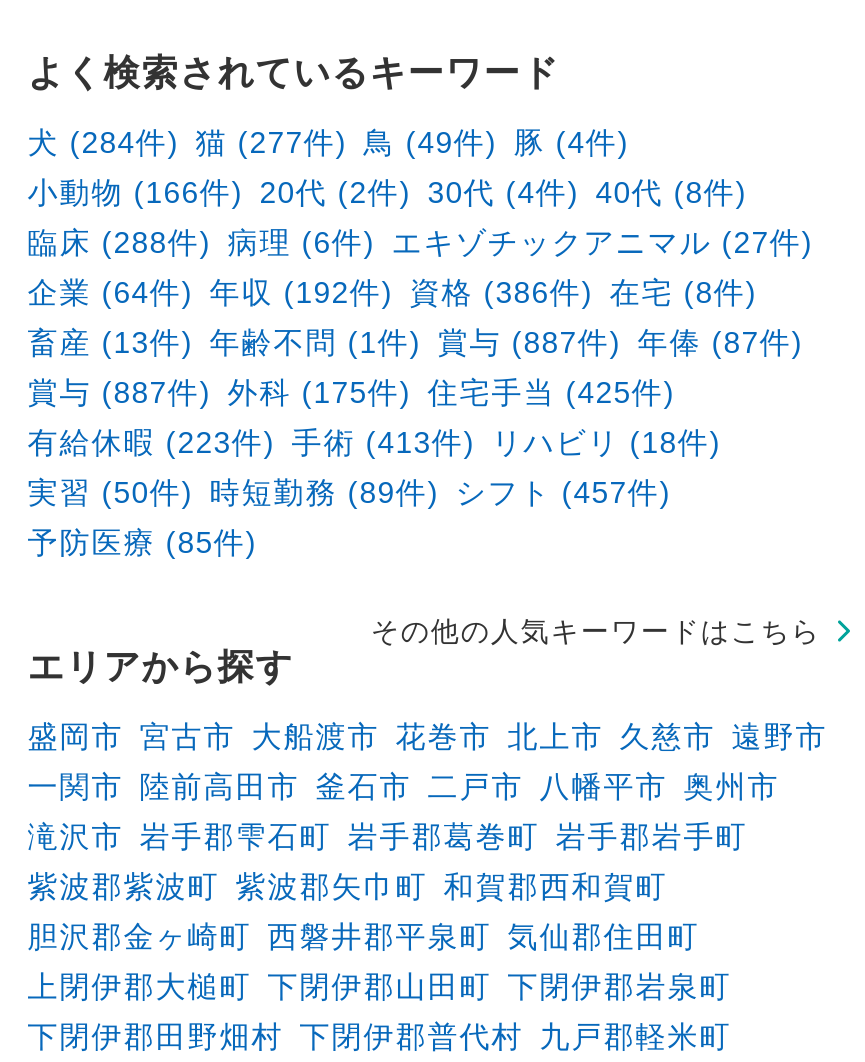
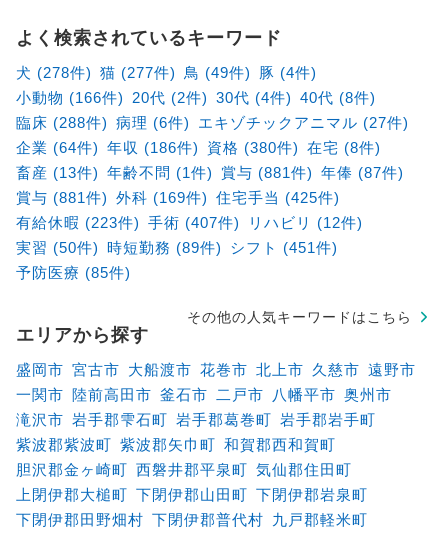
- 犬 (284件) 猫 (277件) 鳥 (49件) 豚 (4件)
+ 犬 (278件) 猫 (277件) 鳥 (49件) 豚 (4件)

- 企業 (64件) 年収 (192件) 資格 (386件) 在宅 (8件)
+ 企業 (64件) 年収 (186件) 資格 (380件) 在宅 (8件)

- 畜産 (13件) 年齢不問 (1件) 賞与 (887件) 年俸 (87件)
+ 畜産 (13件) 年齢不問 (1件) 賞与 (881件) 年俸 (87件)

- 賞与 (887件) 外科 (175件) 住宅手当 (425件)
+ 賞与 (881件) 外科 (169件) 住宅手当 (425件)

- 有給休暇 (223件) 手術 (413件) リハビリ (18件)
+ 有給休暇 (223件) 手術 (407件) リハビリ (12件)

- 実習 (50件) 時短勤務 (89件) シフト (457件)
+ 実習 (50件) 時短勤務 (89件) シフト (451件)
